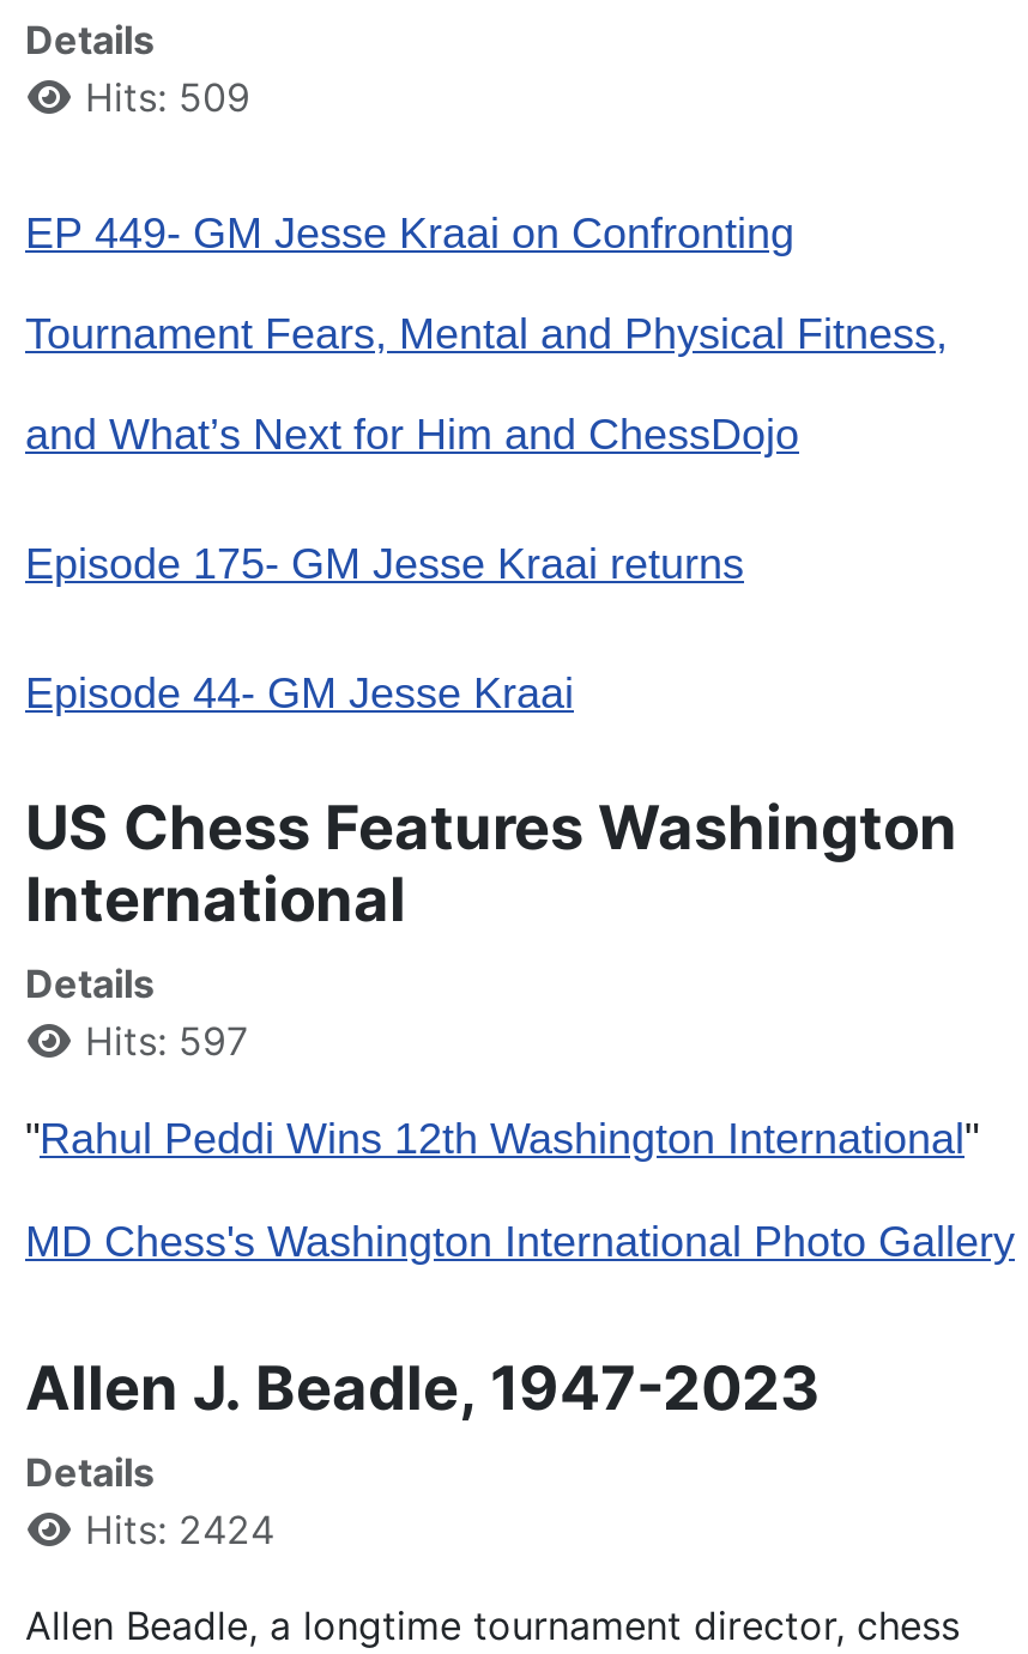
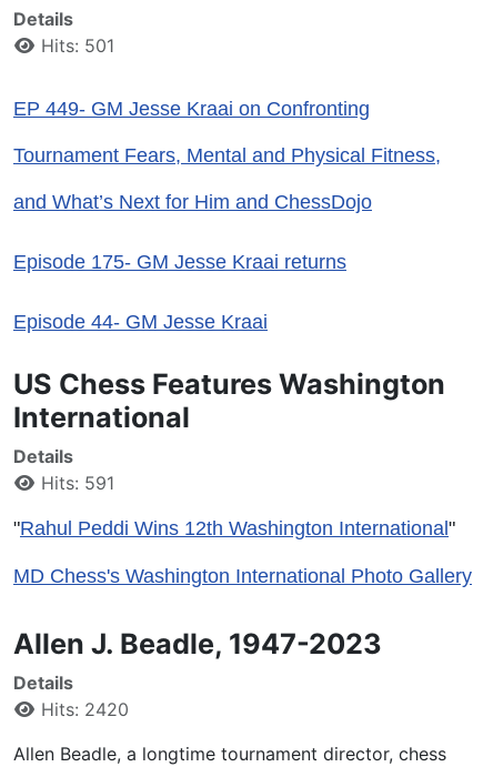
- Hits: 509
+ Hits: 501

- Hits: 597
+ Hits: 591

- Hits: 2424
+ Hits: 2420
